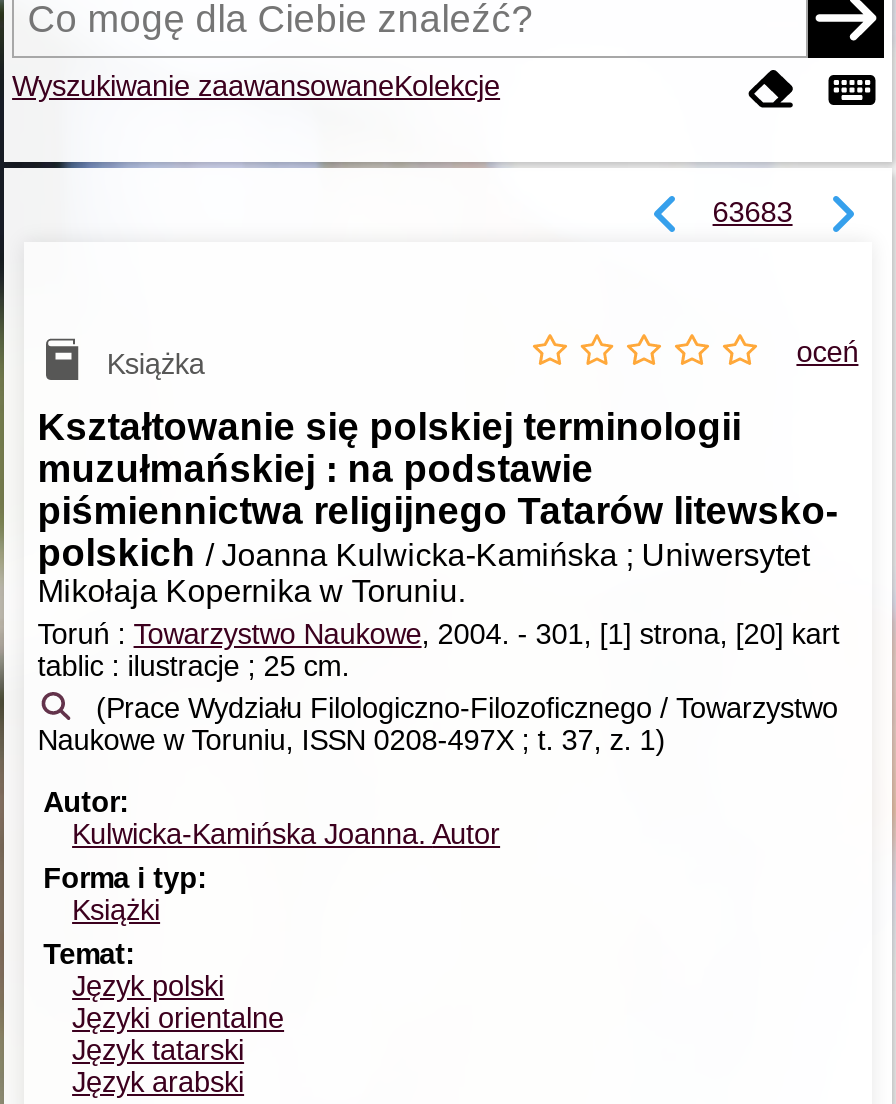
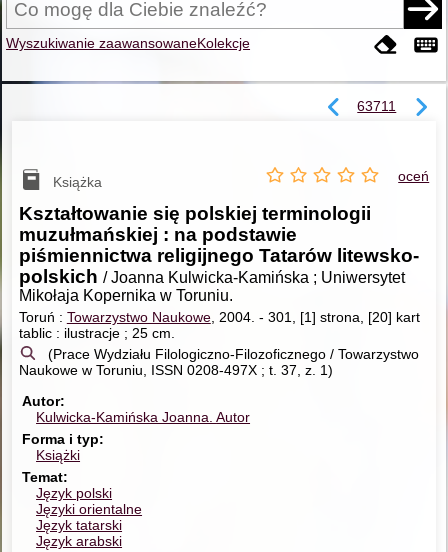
- 63683
+ 63711
